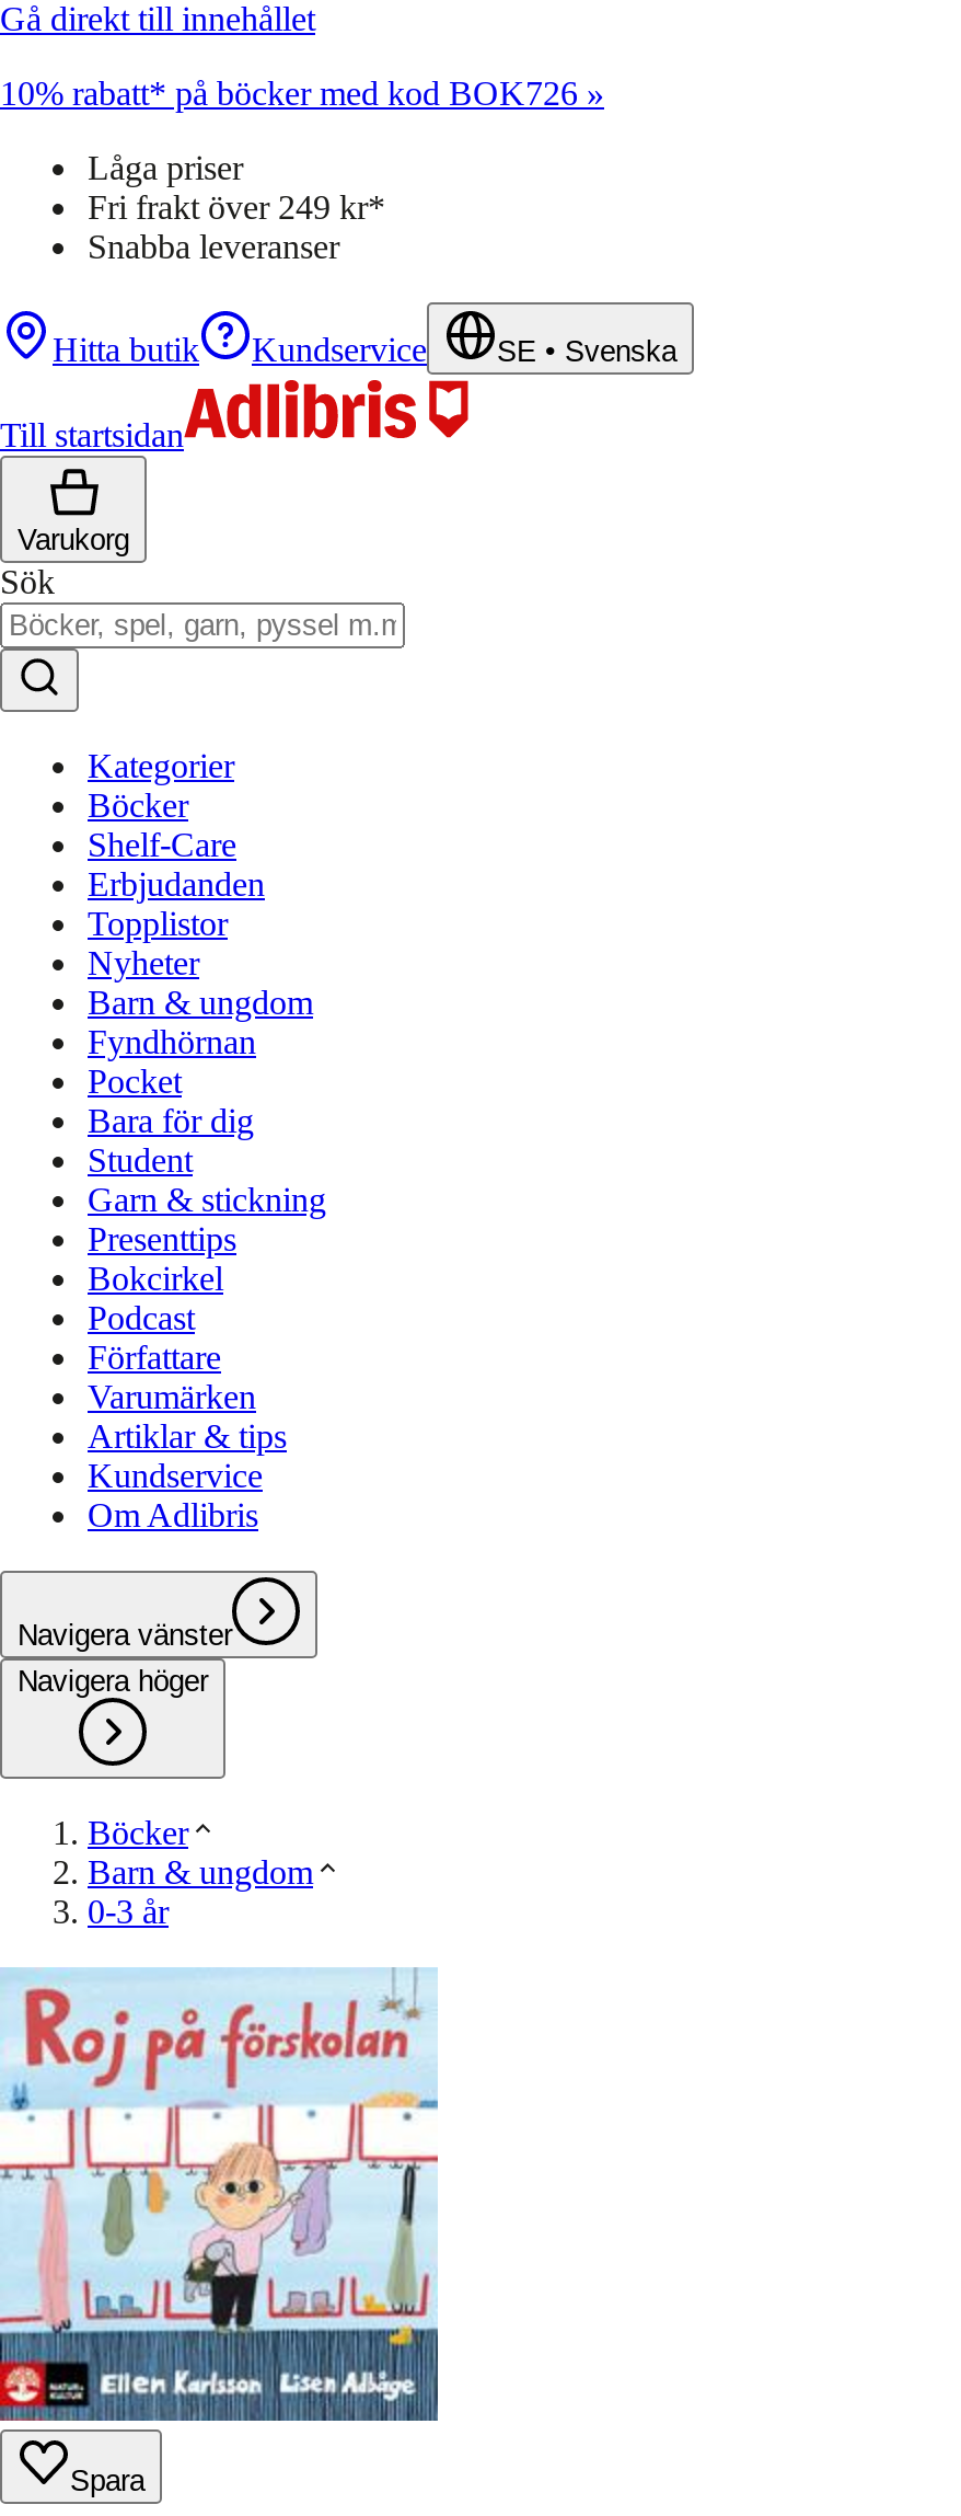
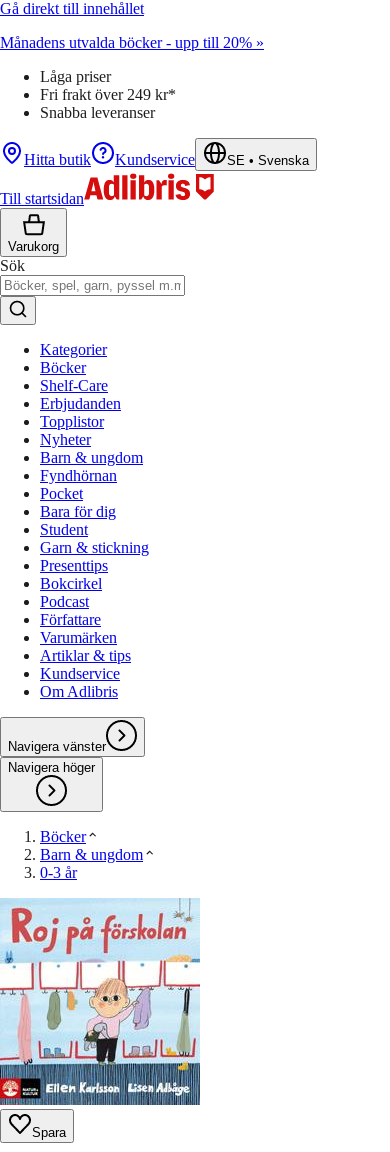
- 10% rabatt* på böcker med kod BOK726 »
+ Månadens utvalda böcker - upp till 20% »
